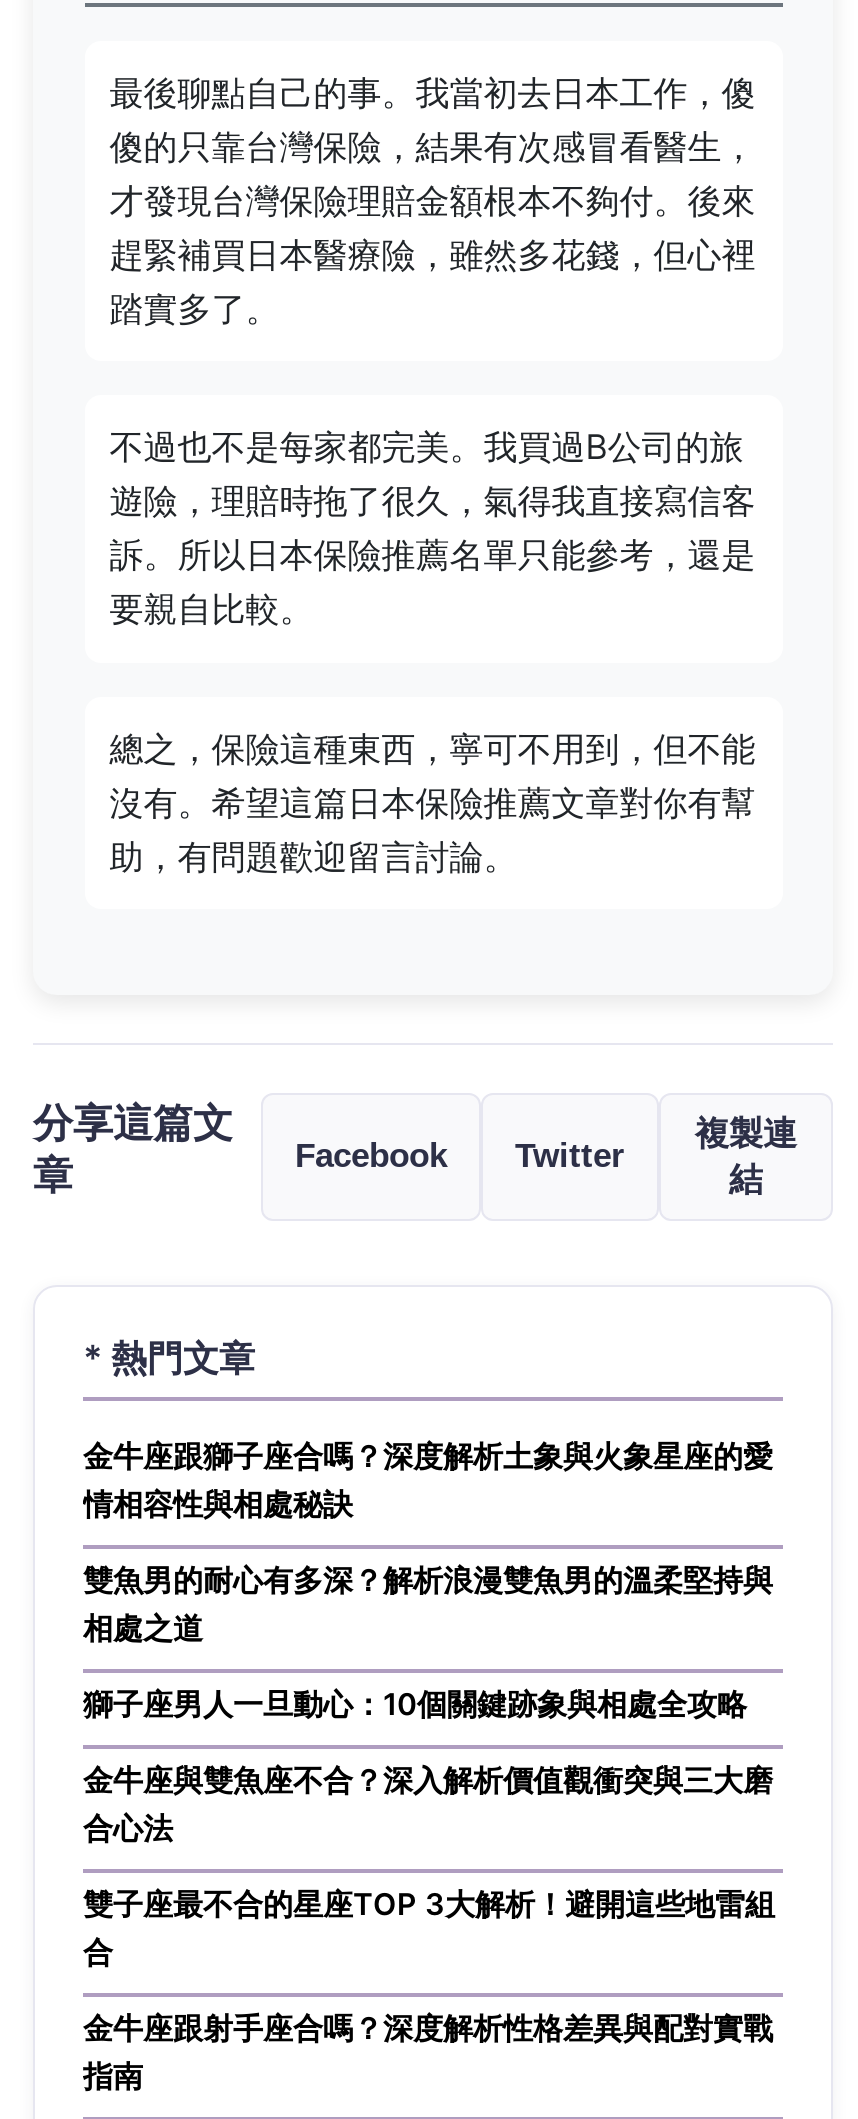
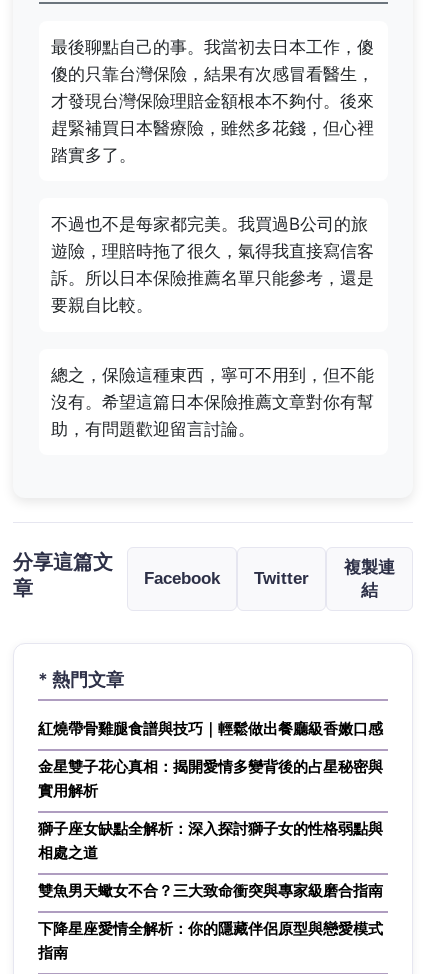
- 金牛座跟獅子座合嗎？深度解析土象與火象星座的愛
- 情相容性與相處秘訣
- 雙魚男的耐心有多深？解析浪漫雙魚男的溫柔堅持與
+ 紅燒帶骨雞腿食譜與技巧｜輕鬆做出餐廳級香嫩口感
+ 金星雙子花心真相：揭開愛情多變背後的占星秘密與
+ 實用解析
+ 獅子座女缺點全解析：深入探討獅子女的性格弱點與

moved down: 相處之道

- 獅子座男人一旦動心：10個關鍵跡象與相處全攻略
- 金牛座與雙魚座不合？深入解析價值觀衝突與三大磨
- 合心法
- 雙子座最不合的星座TOP 3大解析！避開這些地雷組
- 合
- 金牛座跟射手座合嗎？深度解析性格差異與配對實戰
+ 雙魚男天蠍女不合？三大致命衝突與專家級磨合指南
+ 下降星座愛情全解析：你的隱藏伴侶原型與戀愛模式
